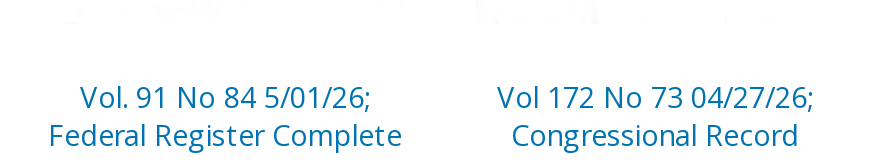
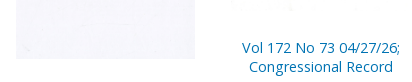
- Vol. 91 No 84 5/01/26;
- Federal Register Complete
